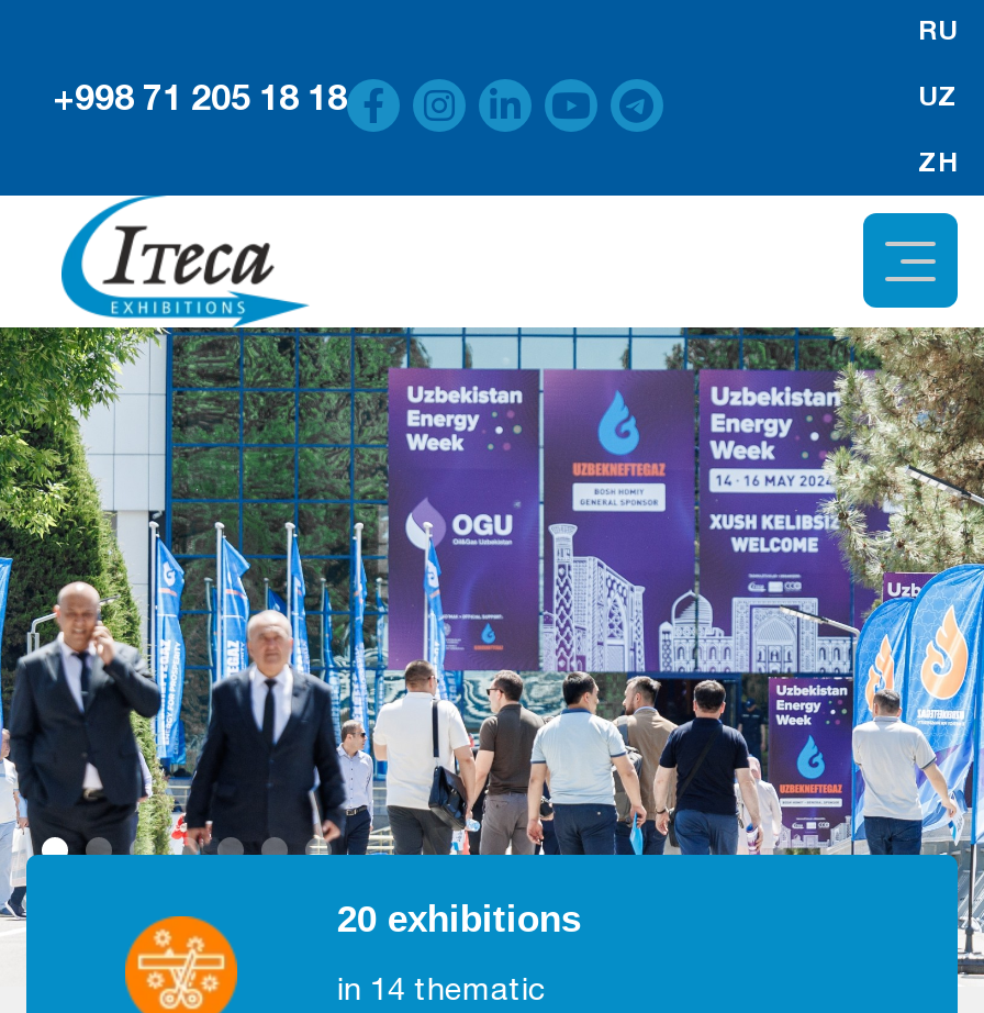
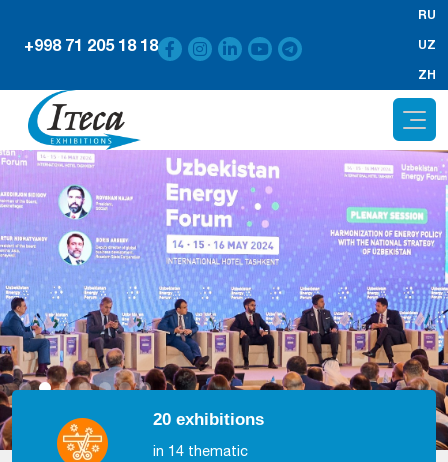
- [image]
+ [image]
